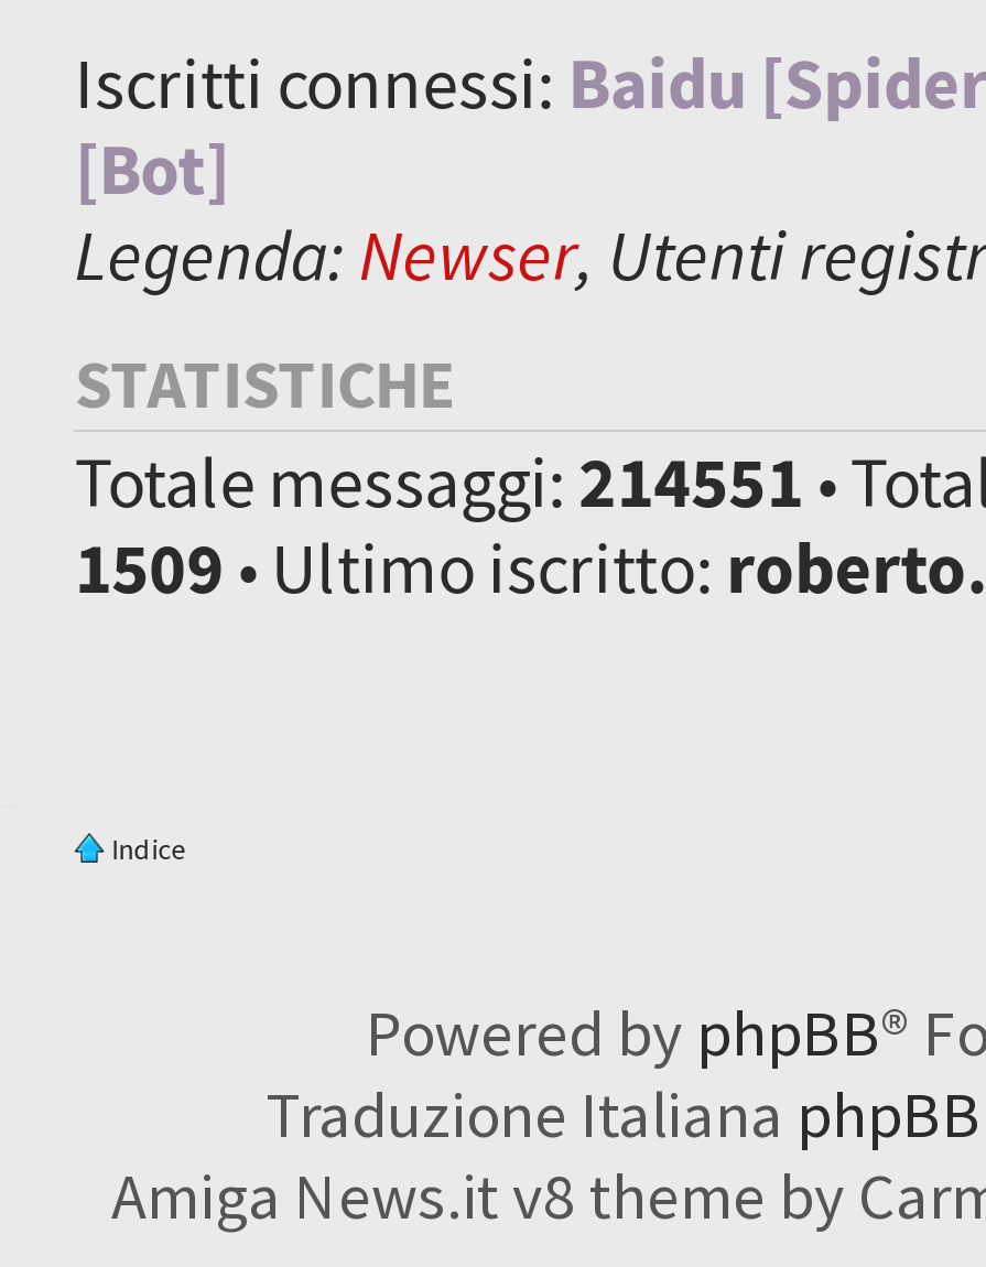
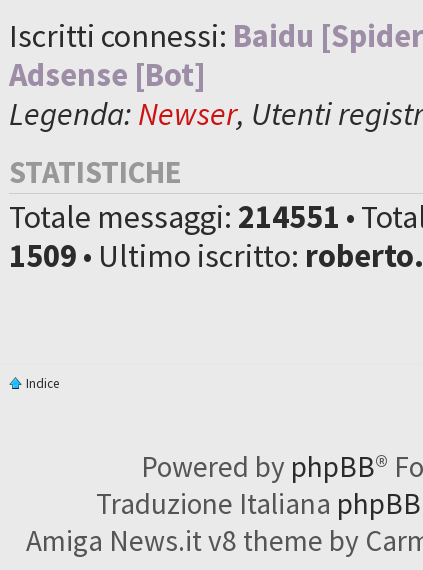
- [Bot]
+ Adsense [Bot]
